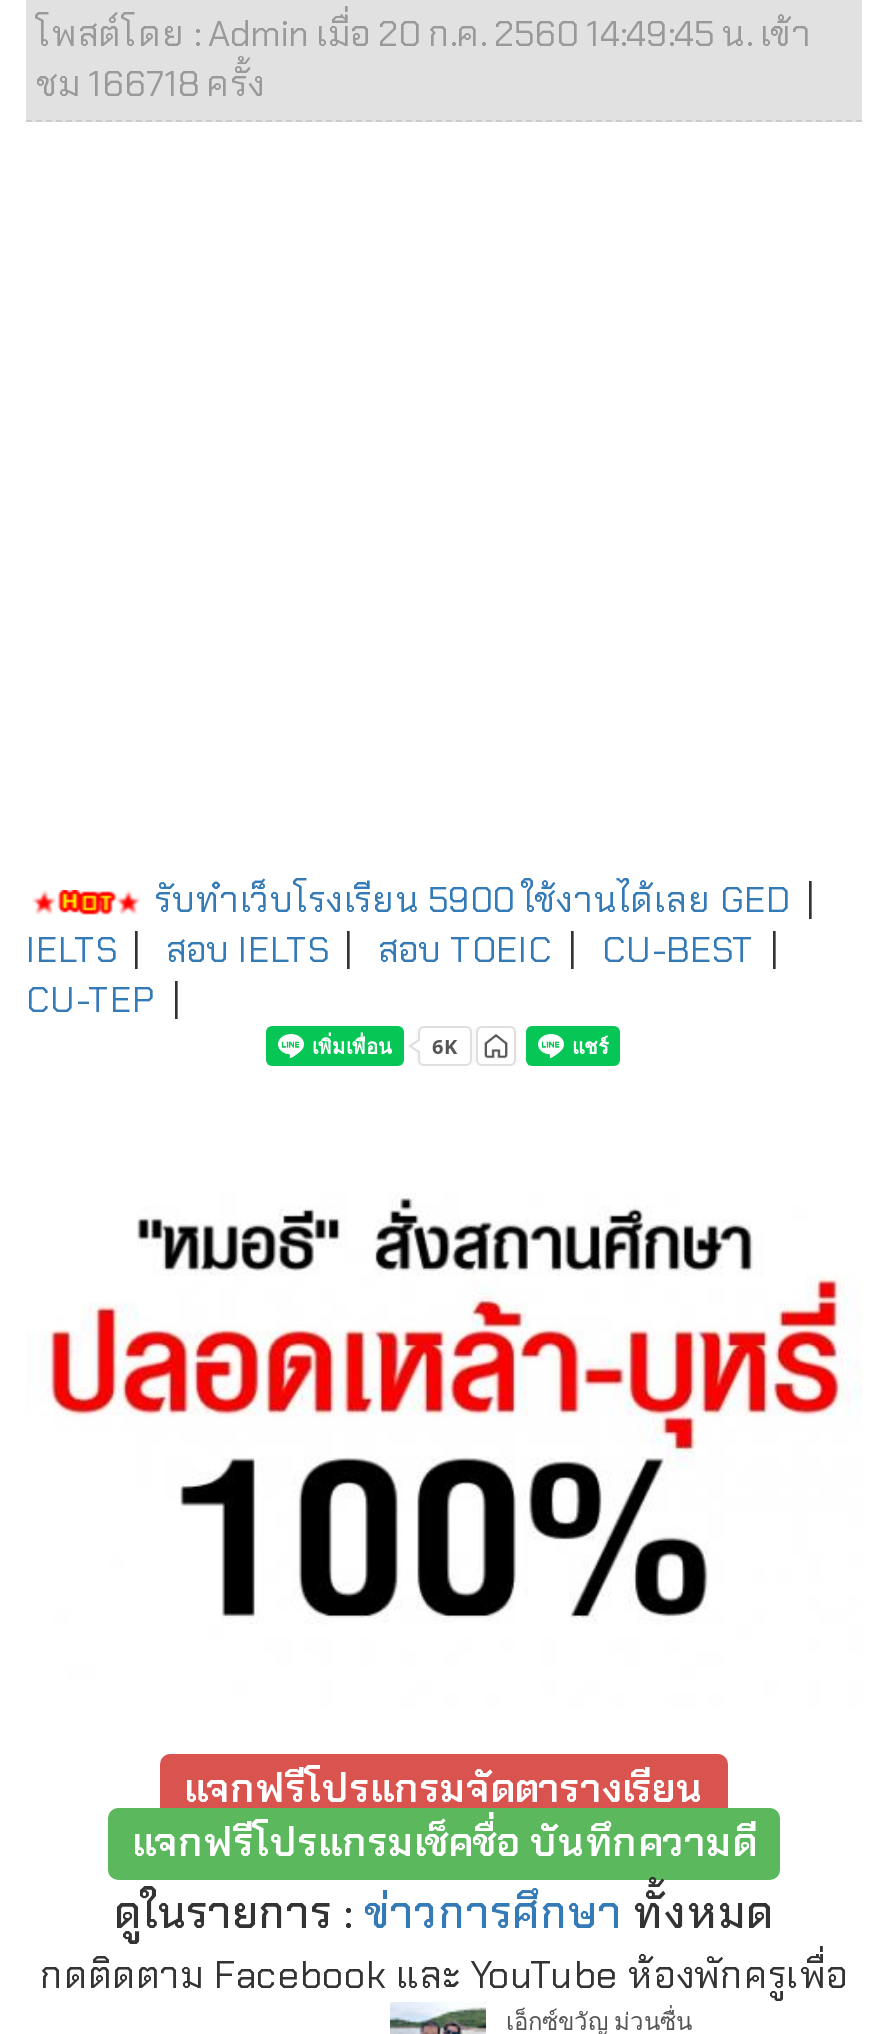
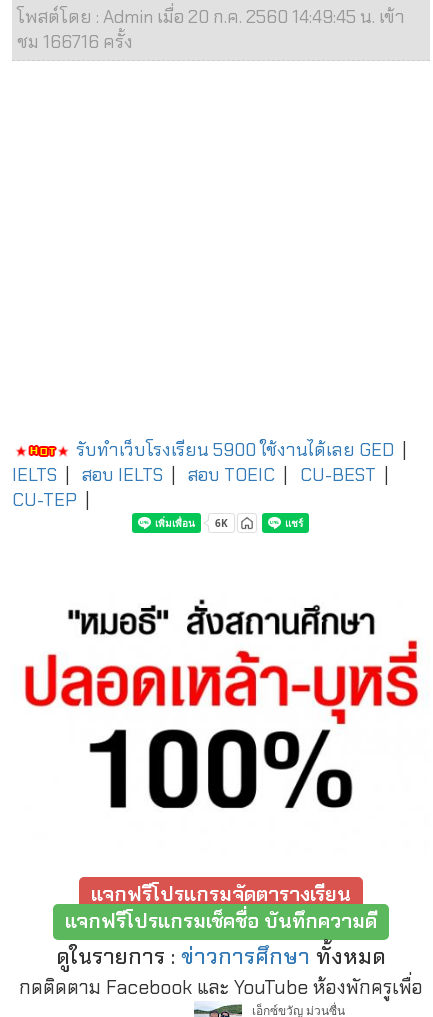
- ชม 166718 ครั้ง
+ ชม 166716 ครั้ง
